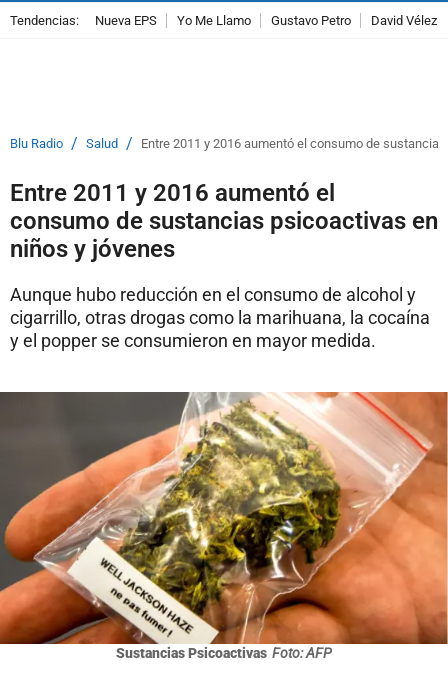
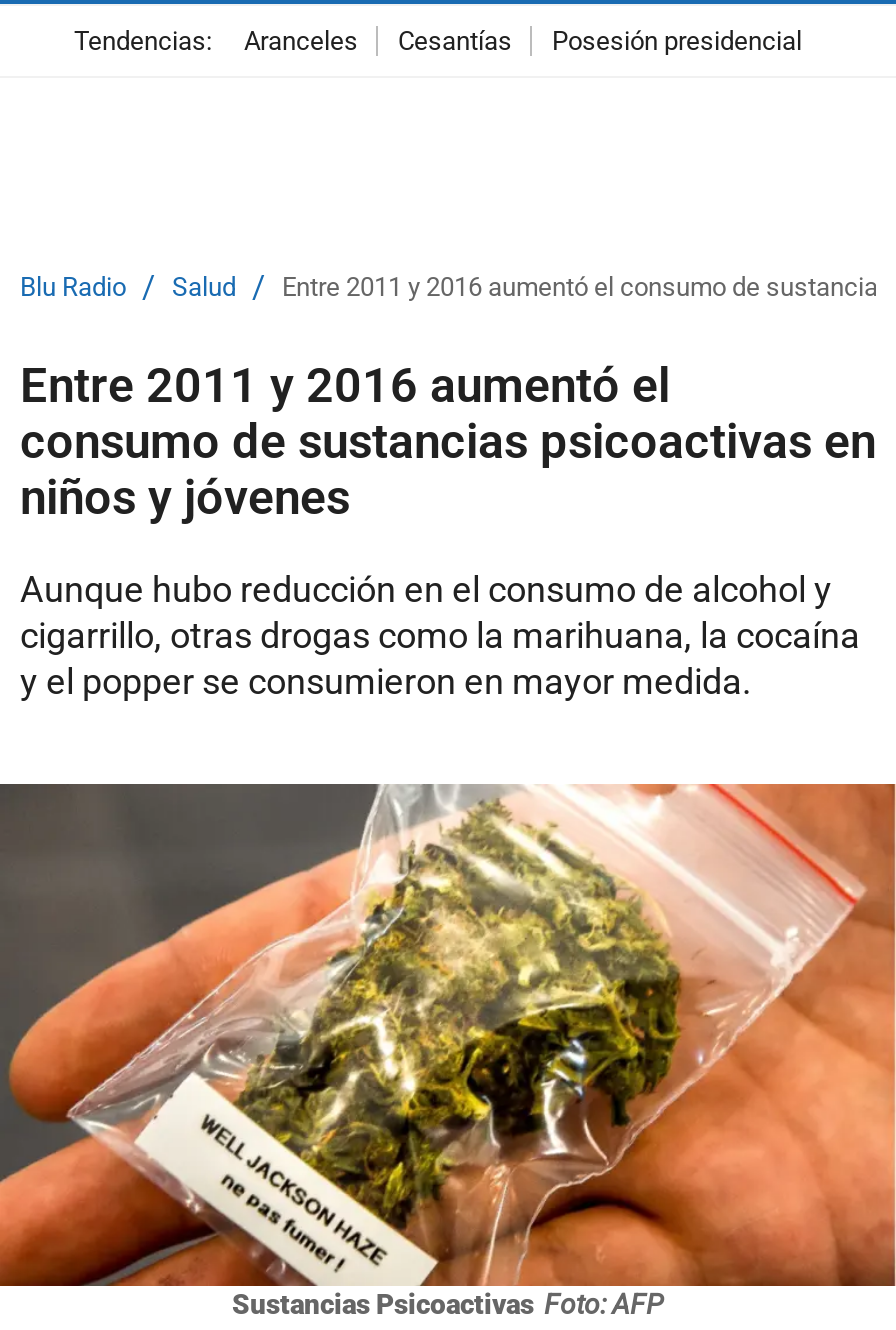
- Nueva EPS
- Yo Me Llamo
- Gustavo Petro
- David Vélez
+ Aranceles
+ Cesantías
+ Posesión presidencial
